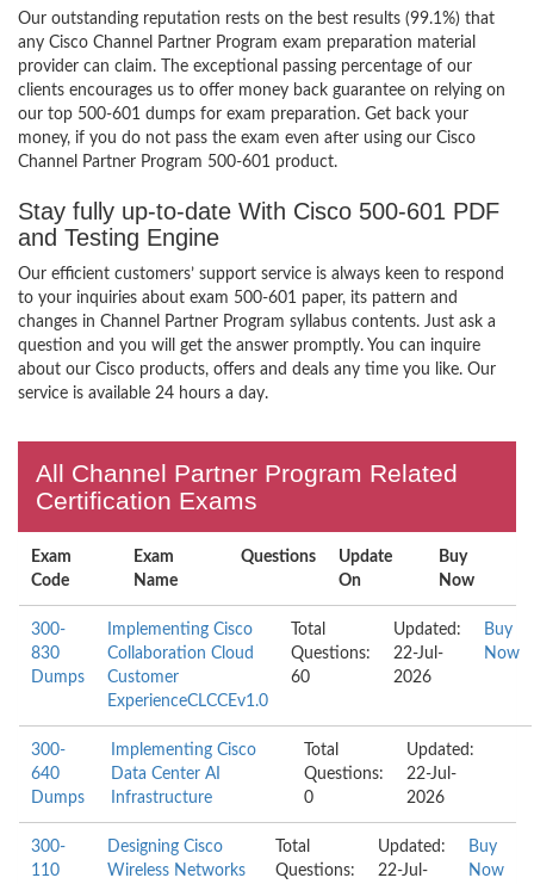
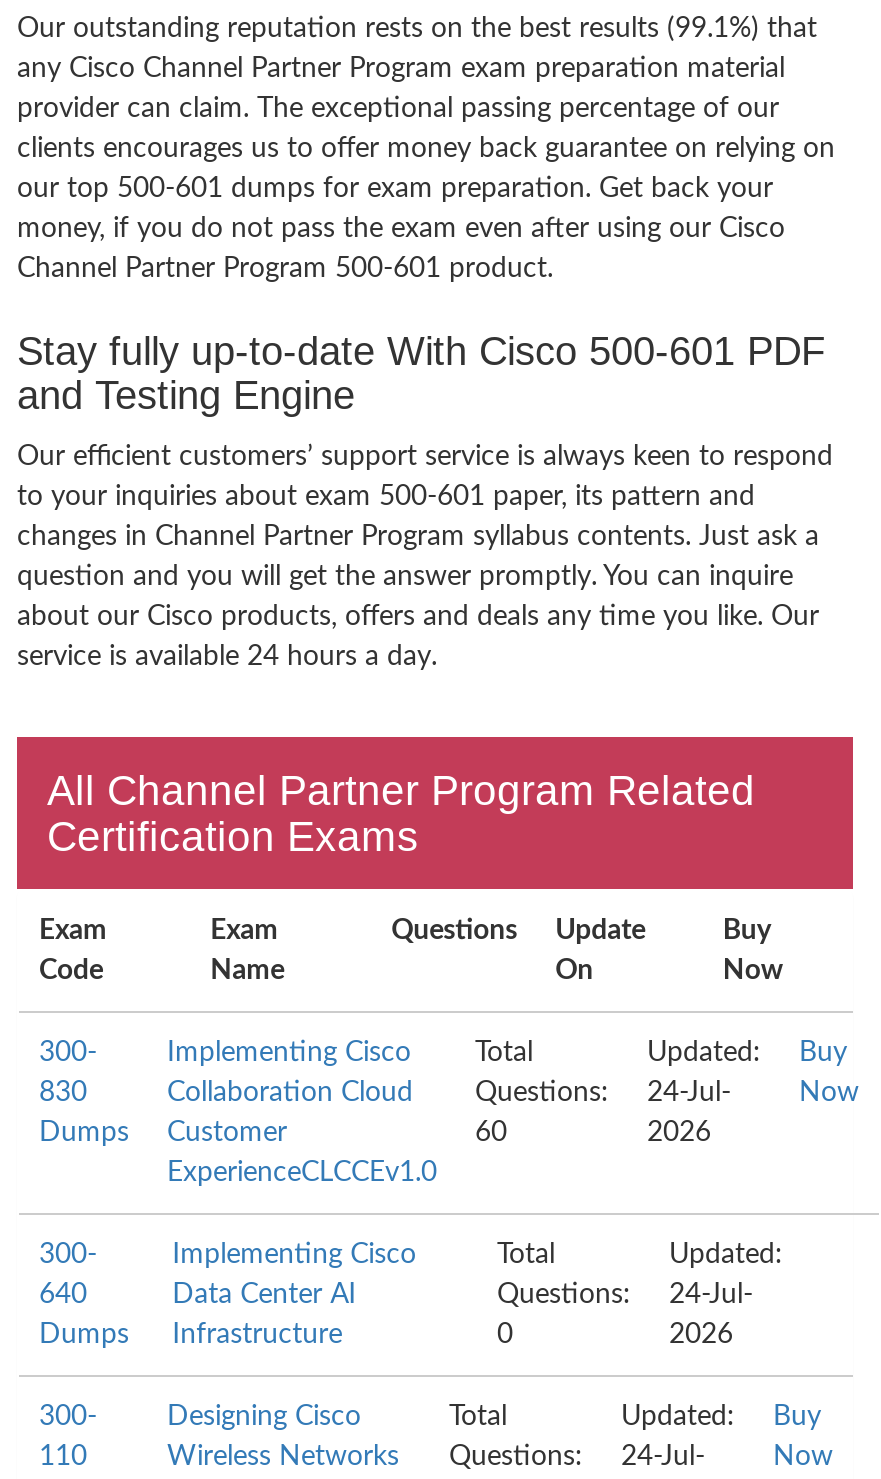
- Questions: 22-Jul-
+ Questions: 24-Jul-

- Questions: 22-Jul-
+ Questions: 24-Jul-

- Wireless Networks Questions: 22-Jul-
+ Wireless Networks Questions: 24-Jul-
